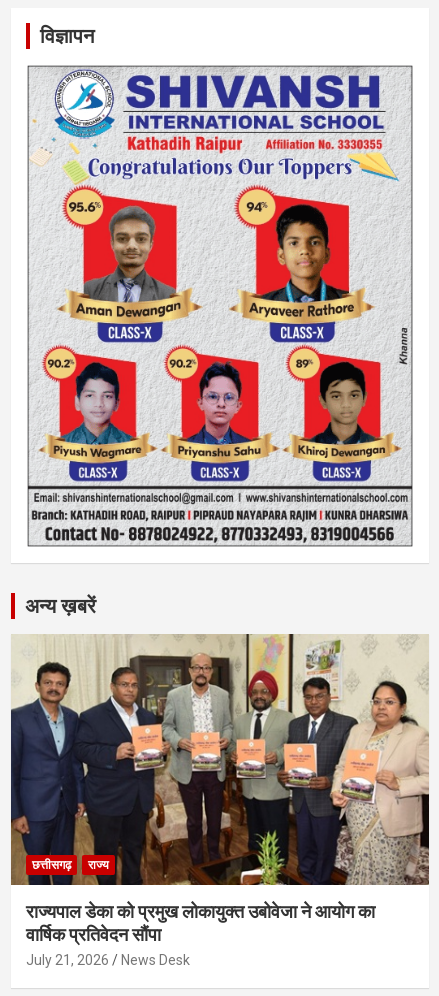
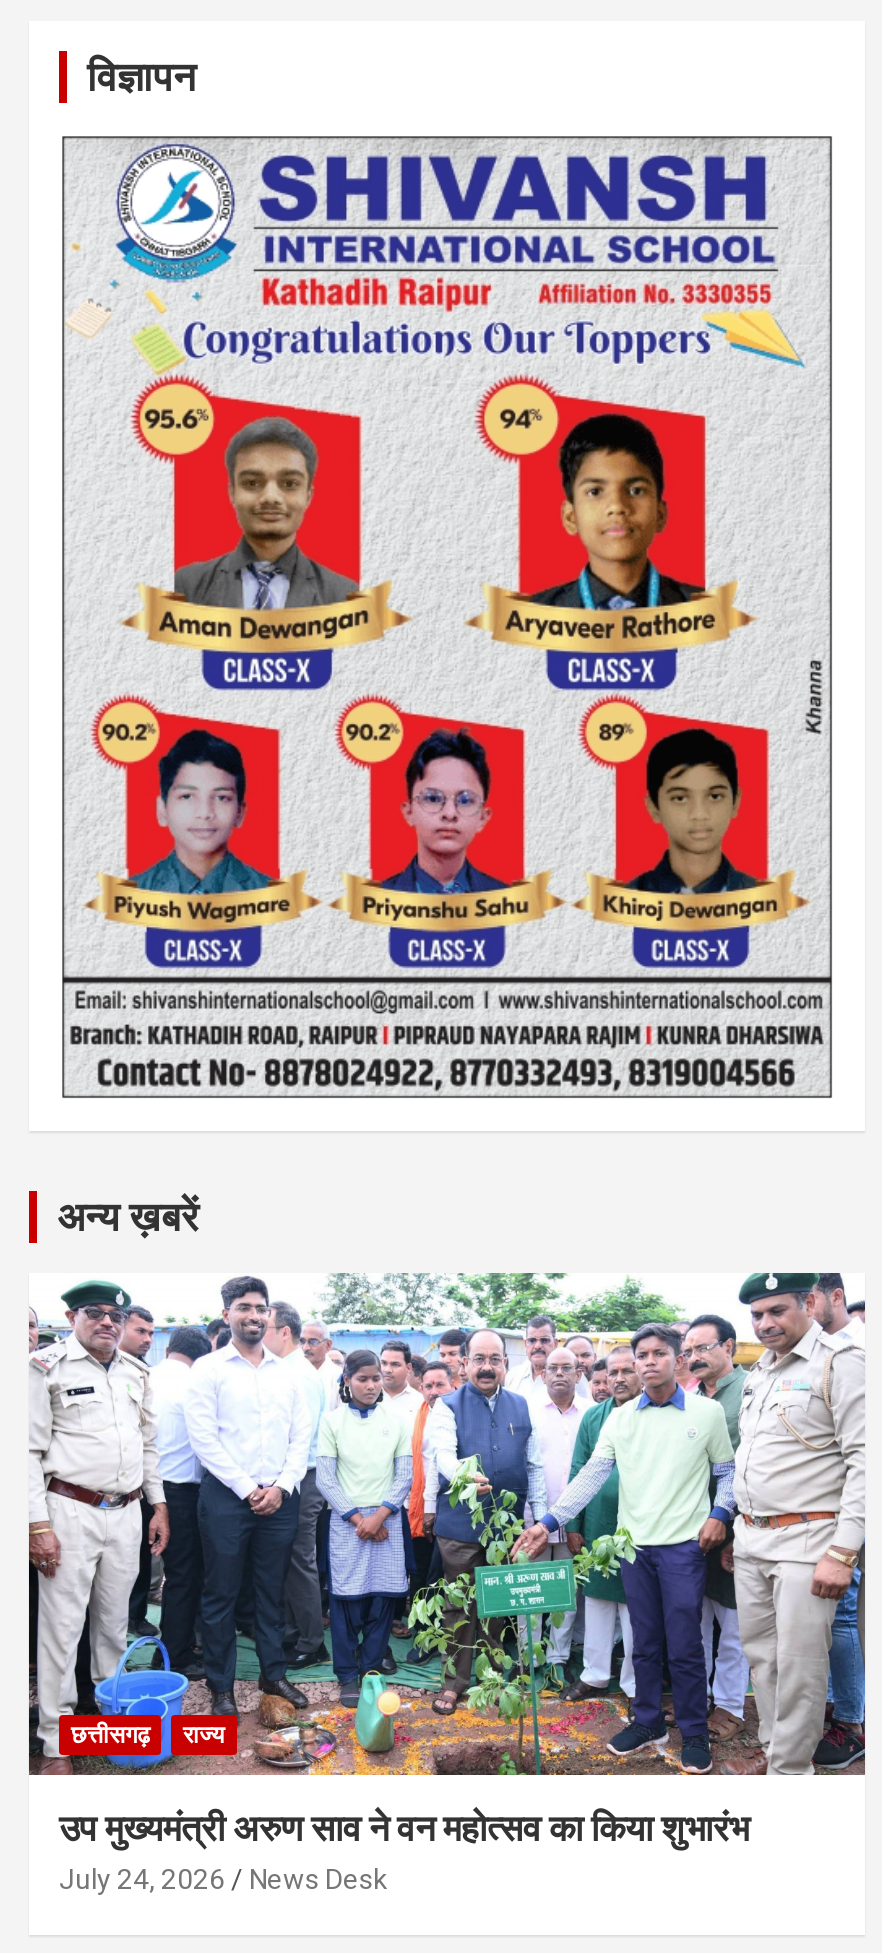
- [image]
- राज्यपाल डेका को प्रमुख लोकायुक्त उबोवेजा ने आयोग का
- वार्षिक प्रतिवेदन सौंपा
- July 21, 2026
+ [image]
+ उप मुख्यमंत्री अरुण साव ने वन महोत्सव का किया शुभारंभ
+ July 24, 2026
